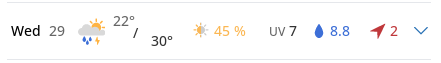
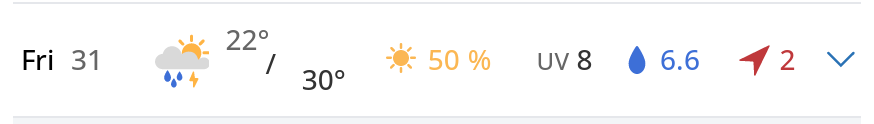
- Wed 29
+ Fri 31

- 45 %
+ 50 %

- UV 7
+ UV 8

- 8.8
+ 6.6
